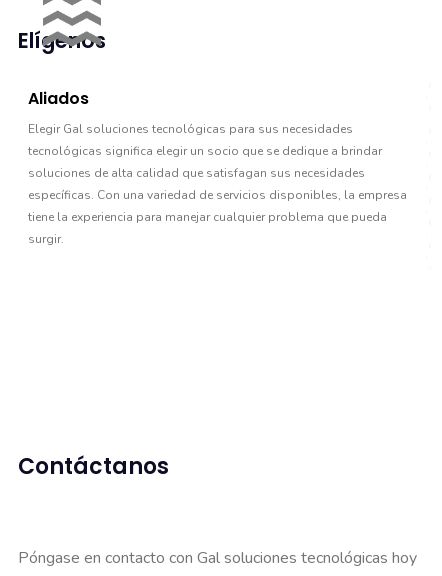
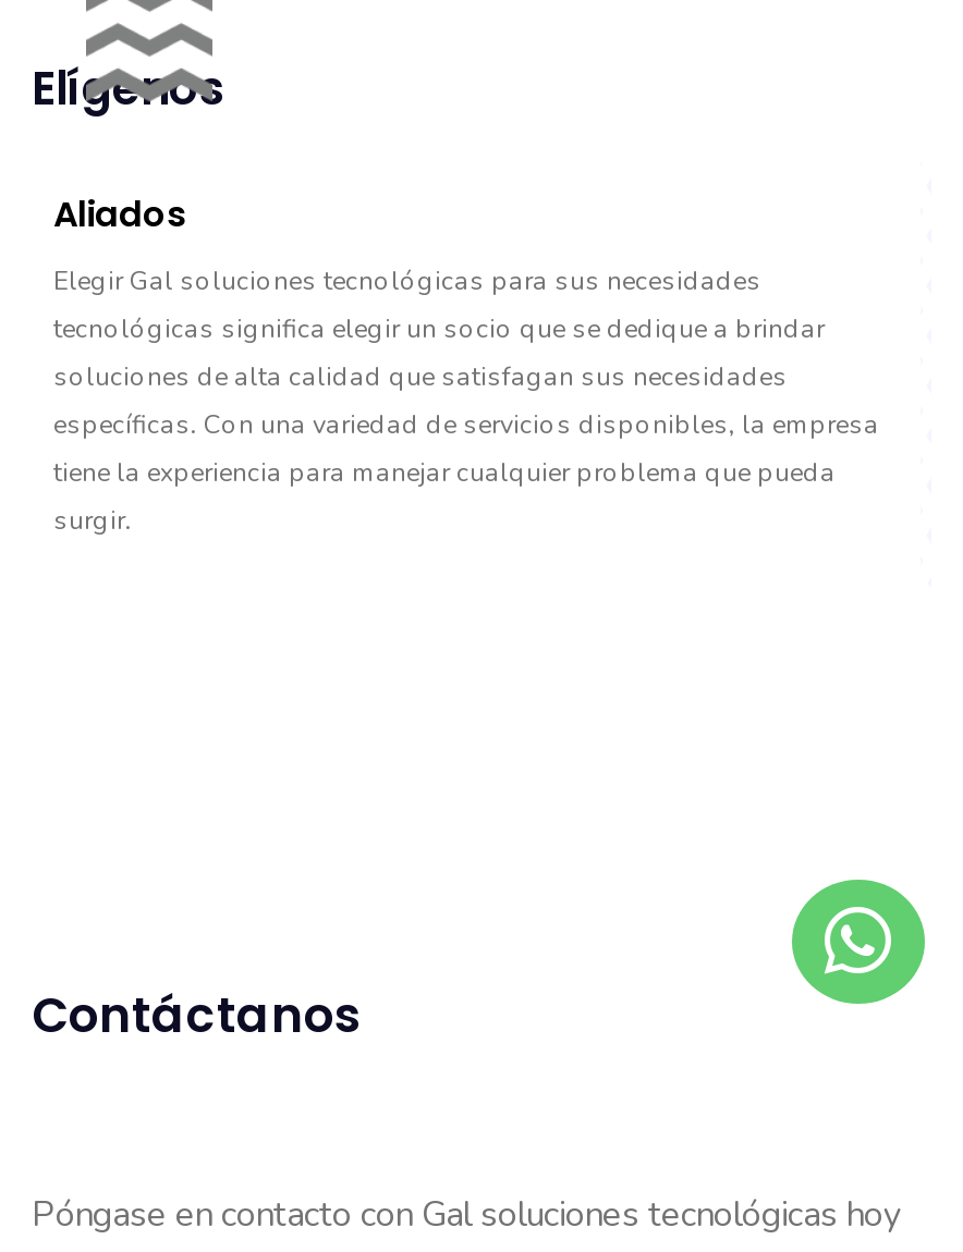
+ [image]
